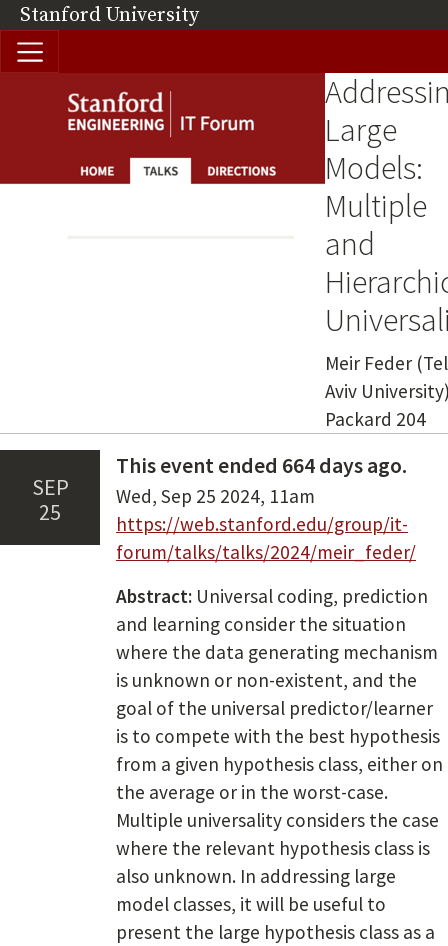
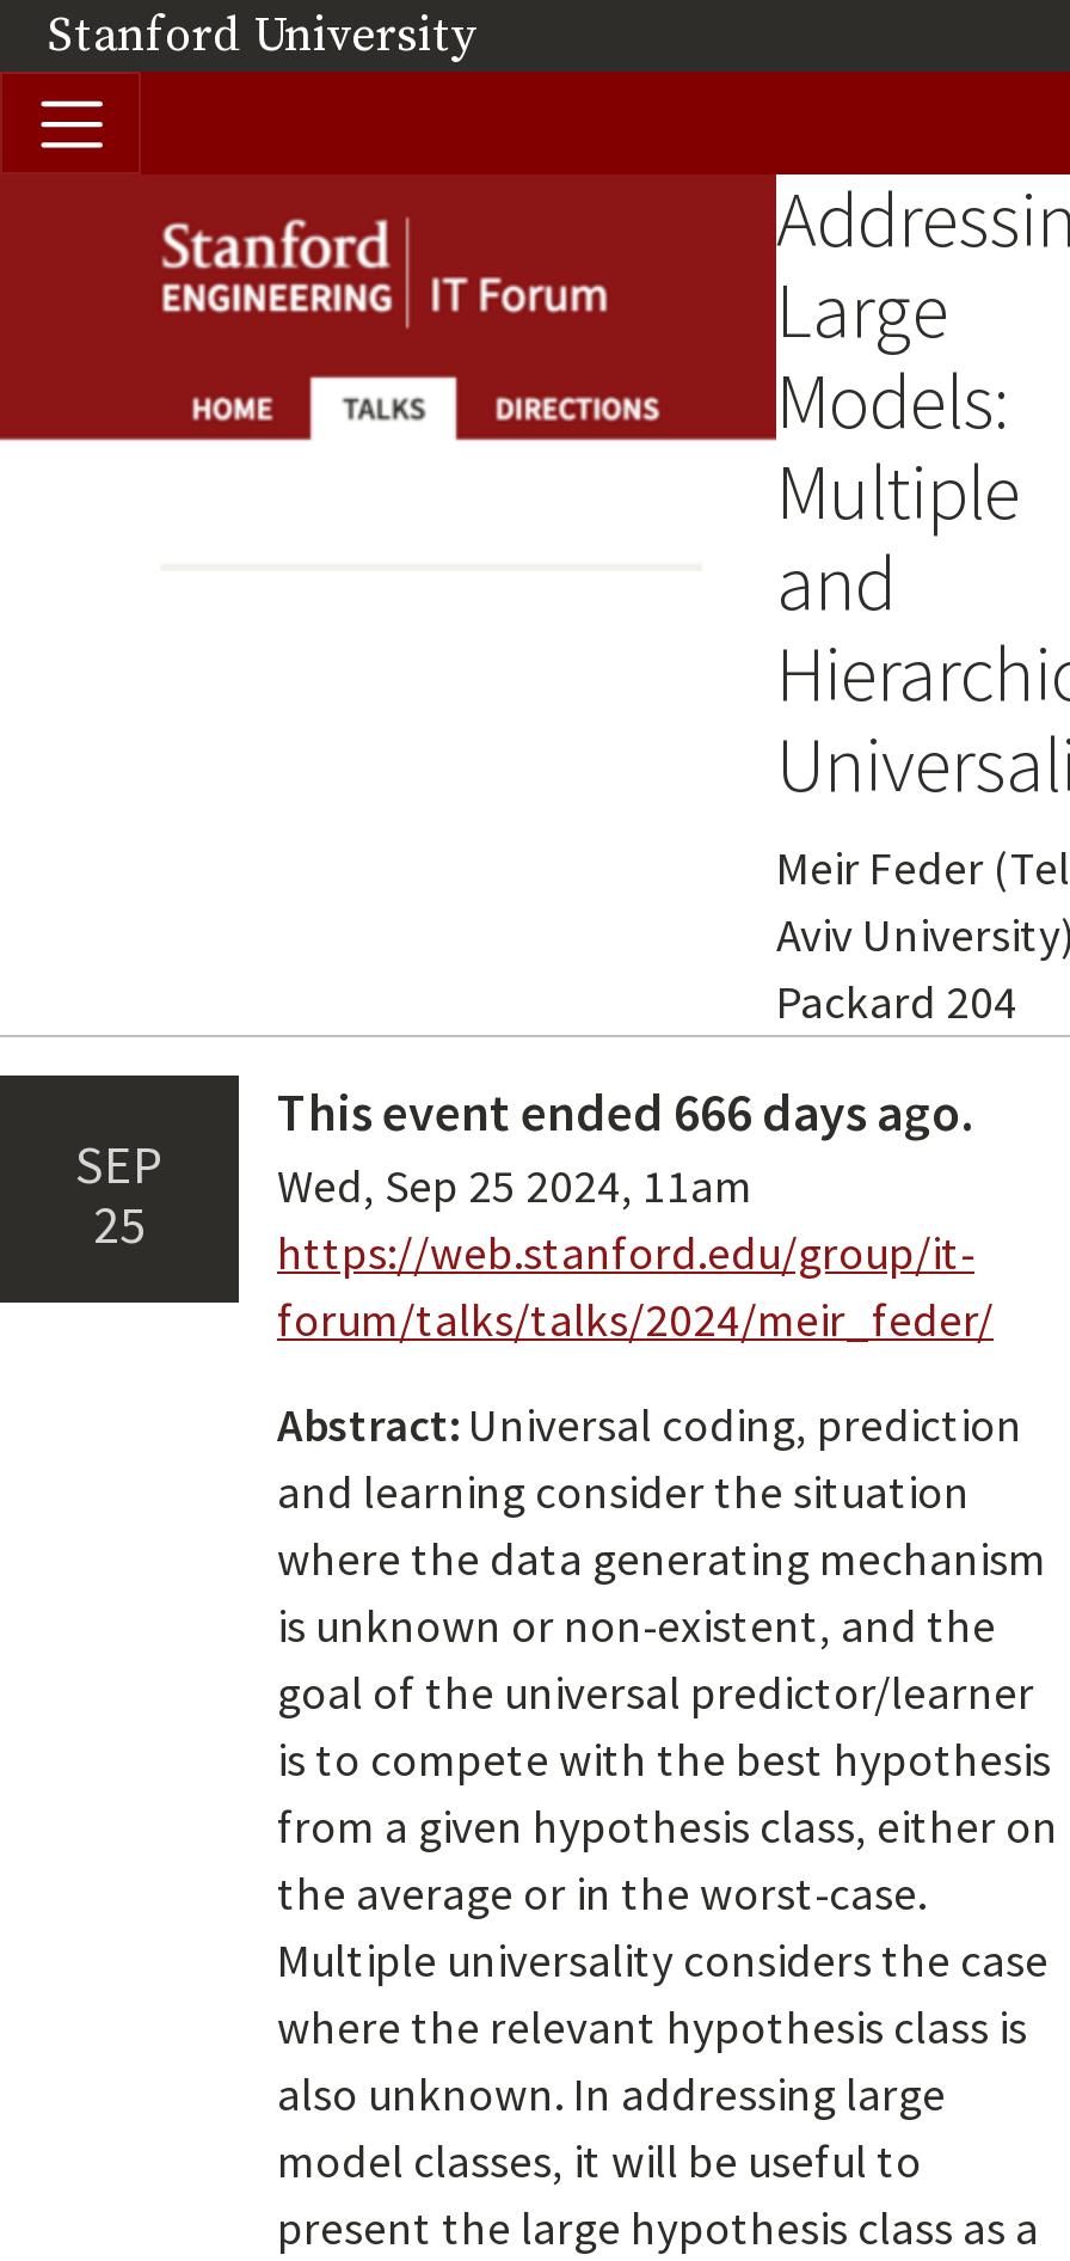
- This event ended 664 days ago.
+ This event ended 666 days ago.
